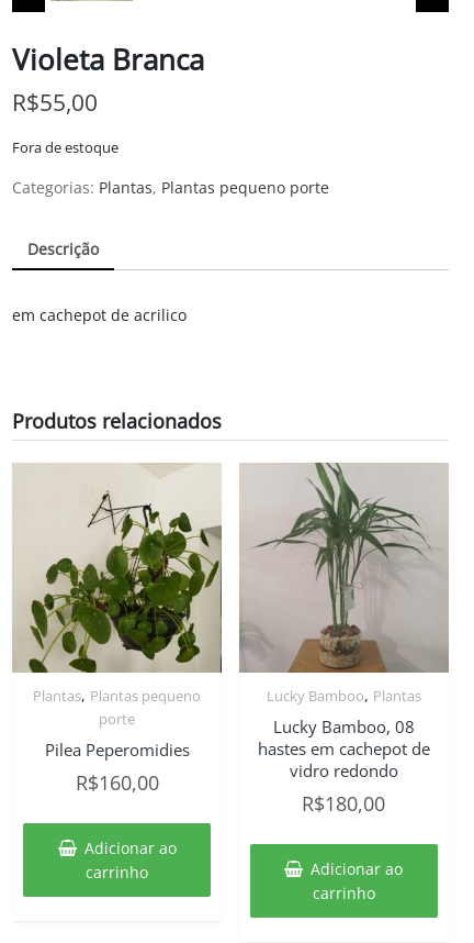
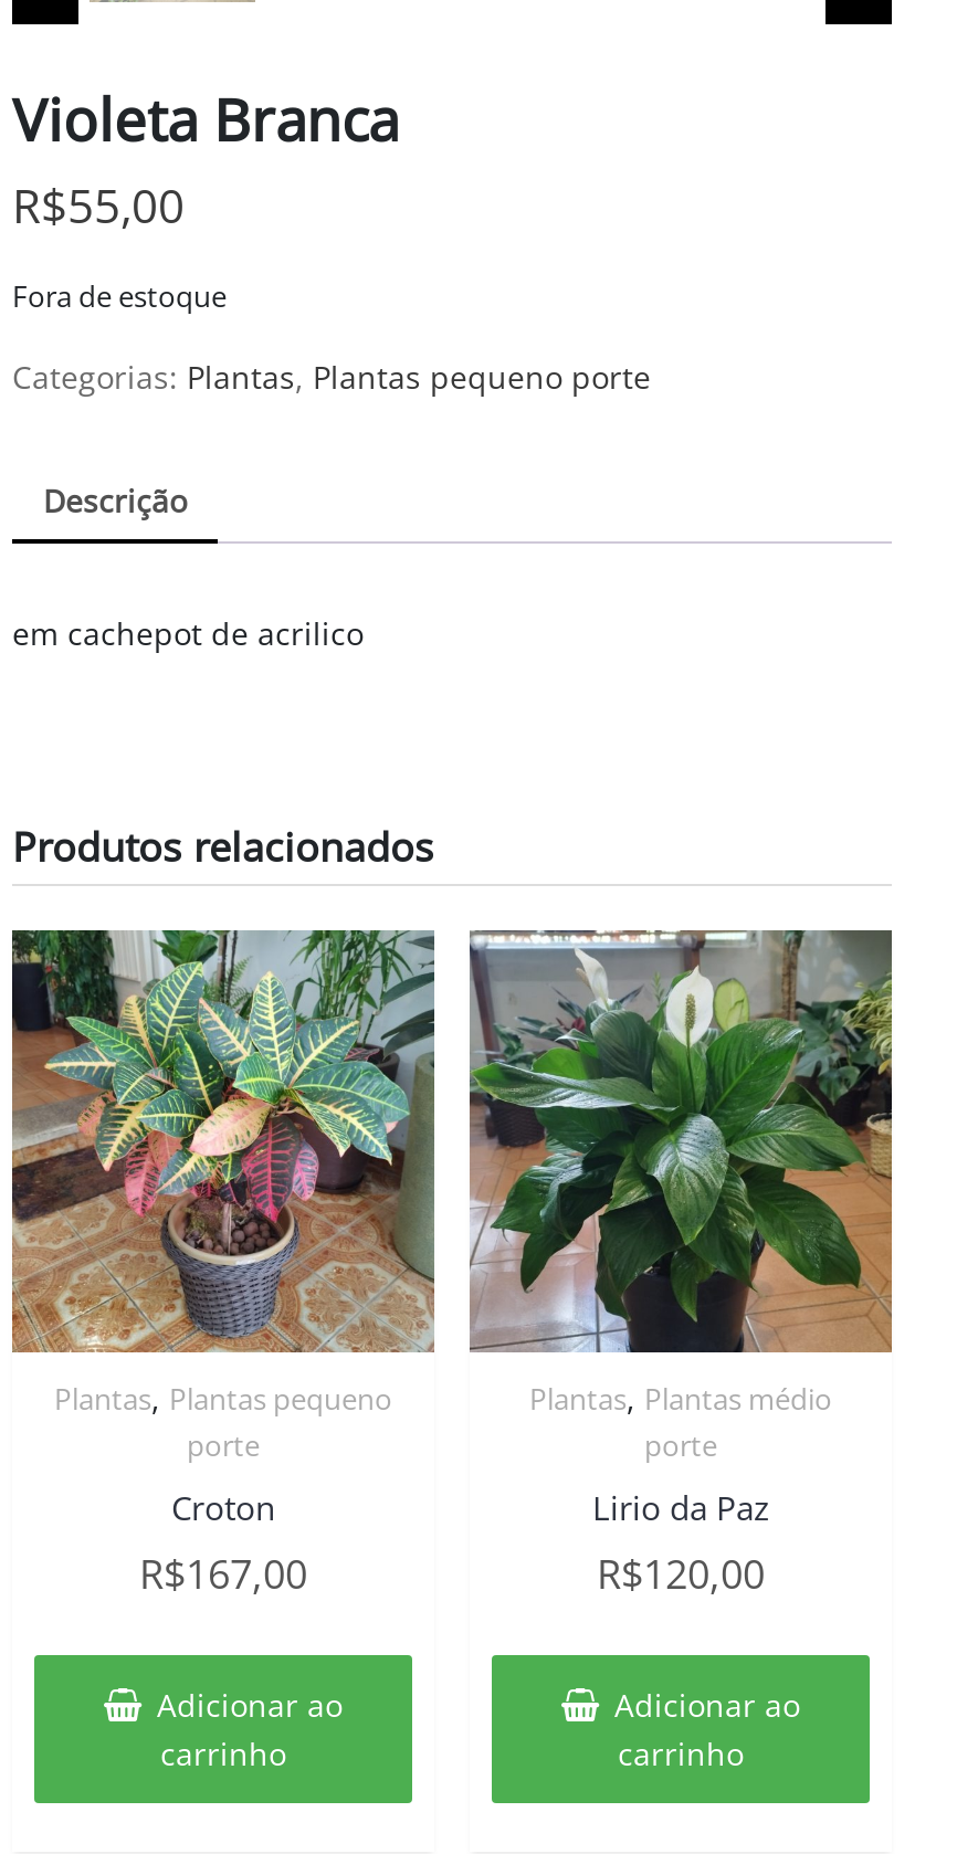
- [image]
+ [image]

- [image]
- Lucky Bamboo, Plantas
- Lucky Bamboo, 08
- hastes em cachepot de
- vidro redondo
- R$180,00
+ [image]
+ Plantas, Plantas médio
+ porte
+ Lirio da Paz
+ R$120,00

- Pilea Peperomidies
- R$160,00
+ Croton
+ R$167,00
